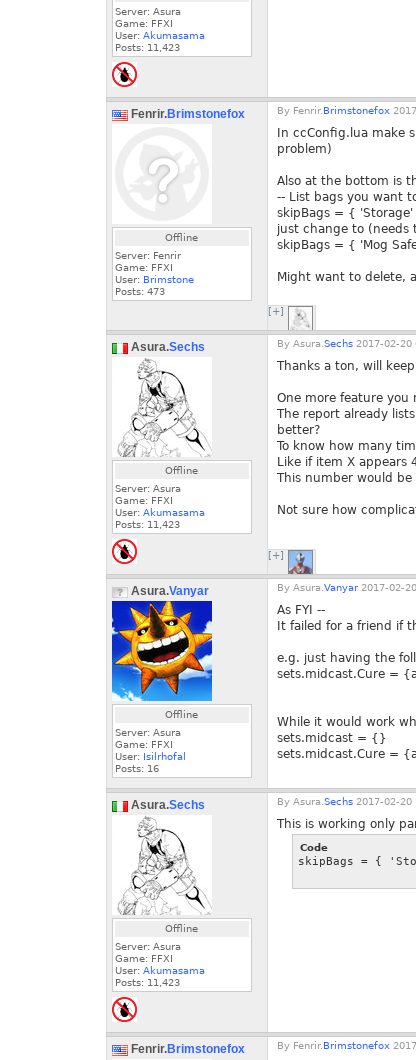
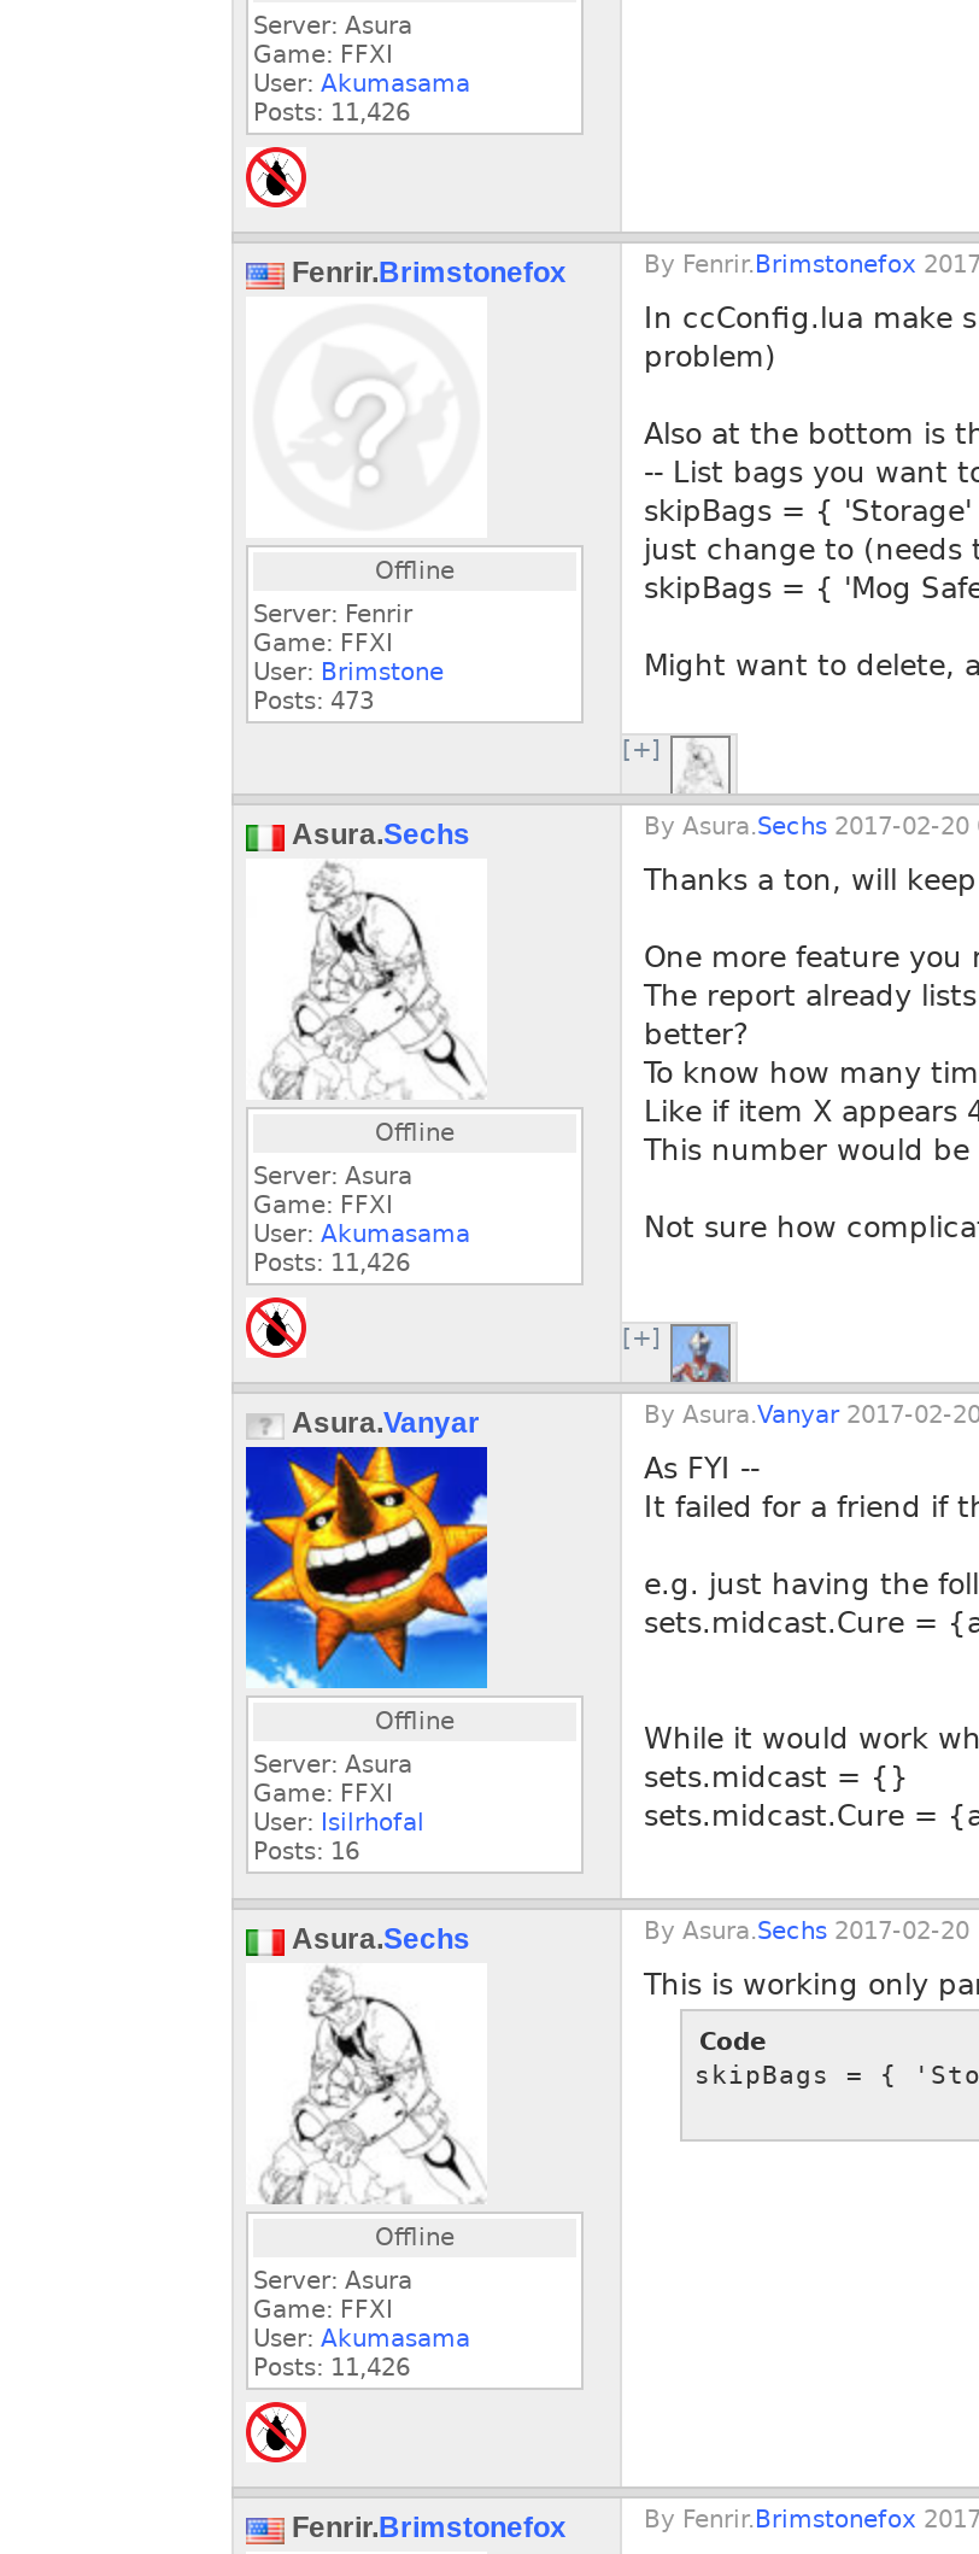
- Posts: 11,423
+ Posts: 11,426

- Posts: 11,423
+ Posts: 11,426

- Posts: 11,423
+ Posts: 11,426
